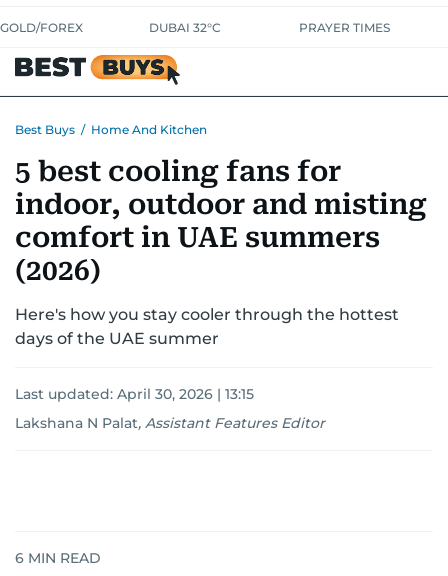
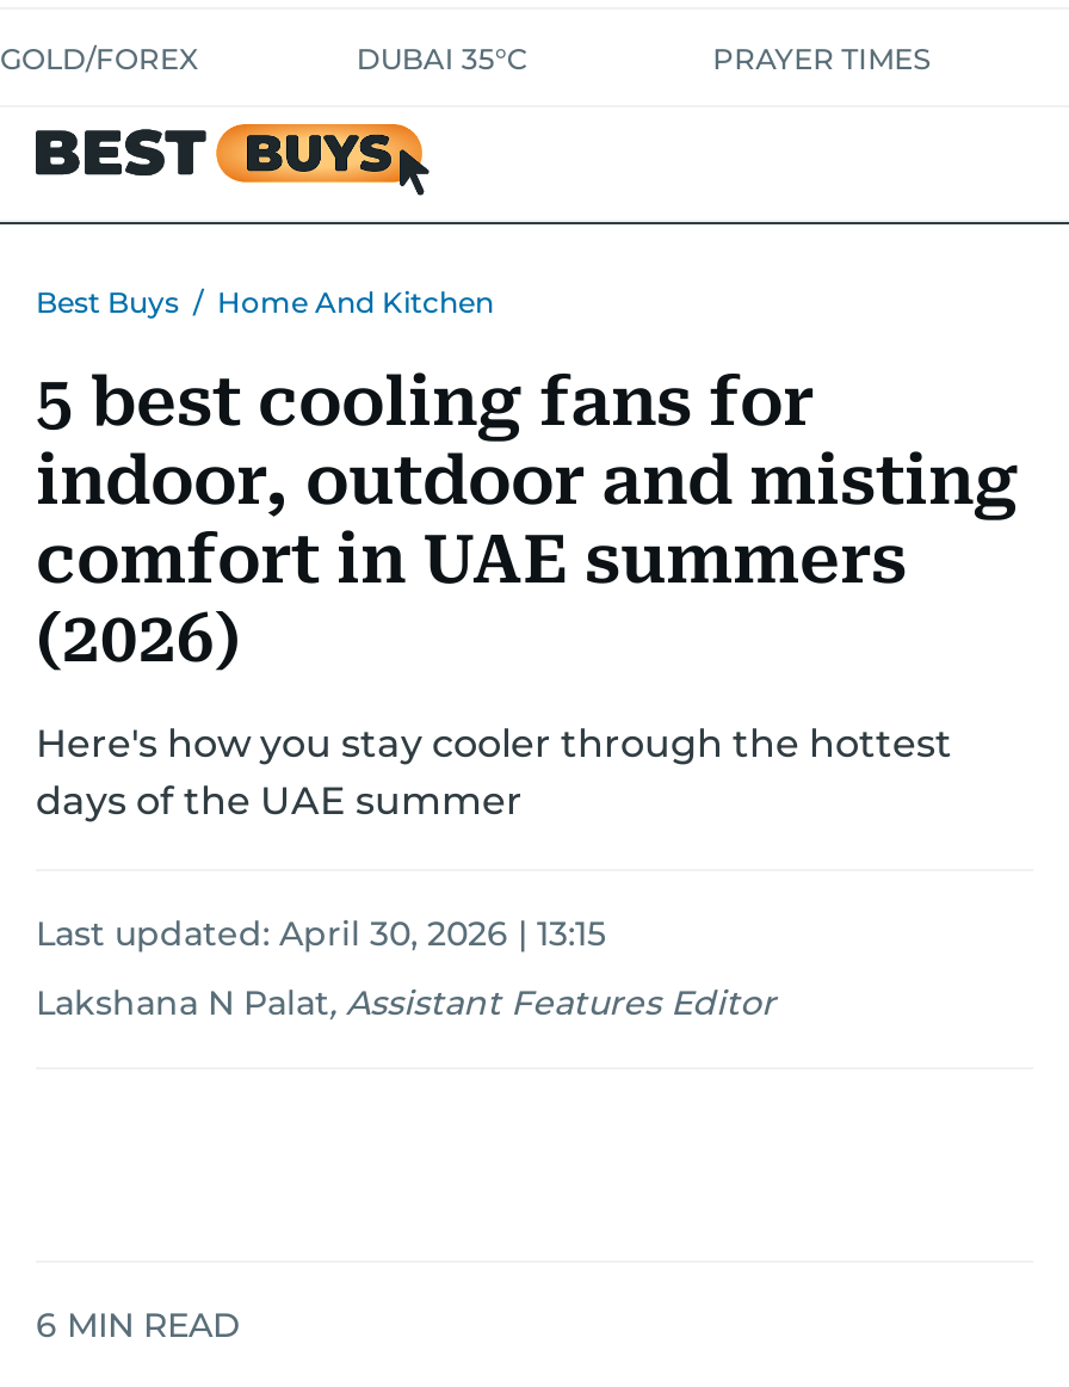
- DUBAI 32°C
+ DUBAI 35°C
